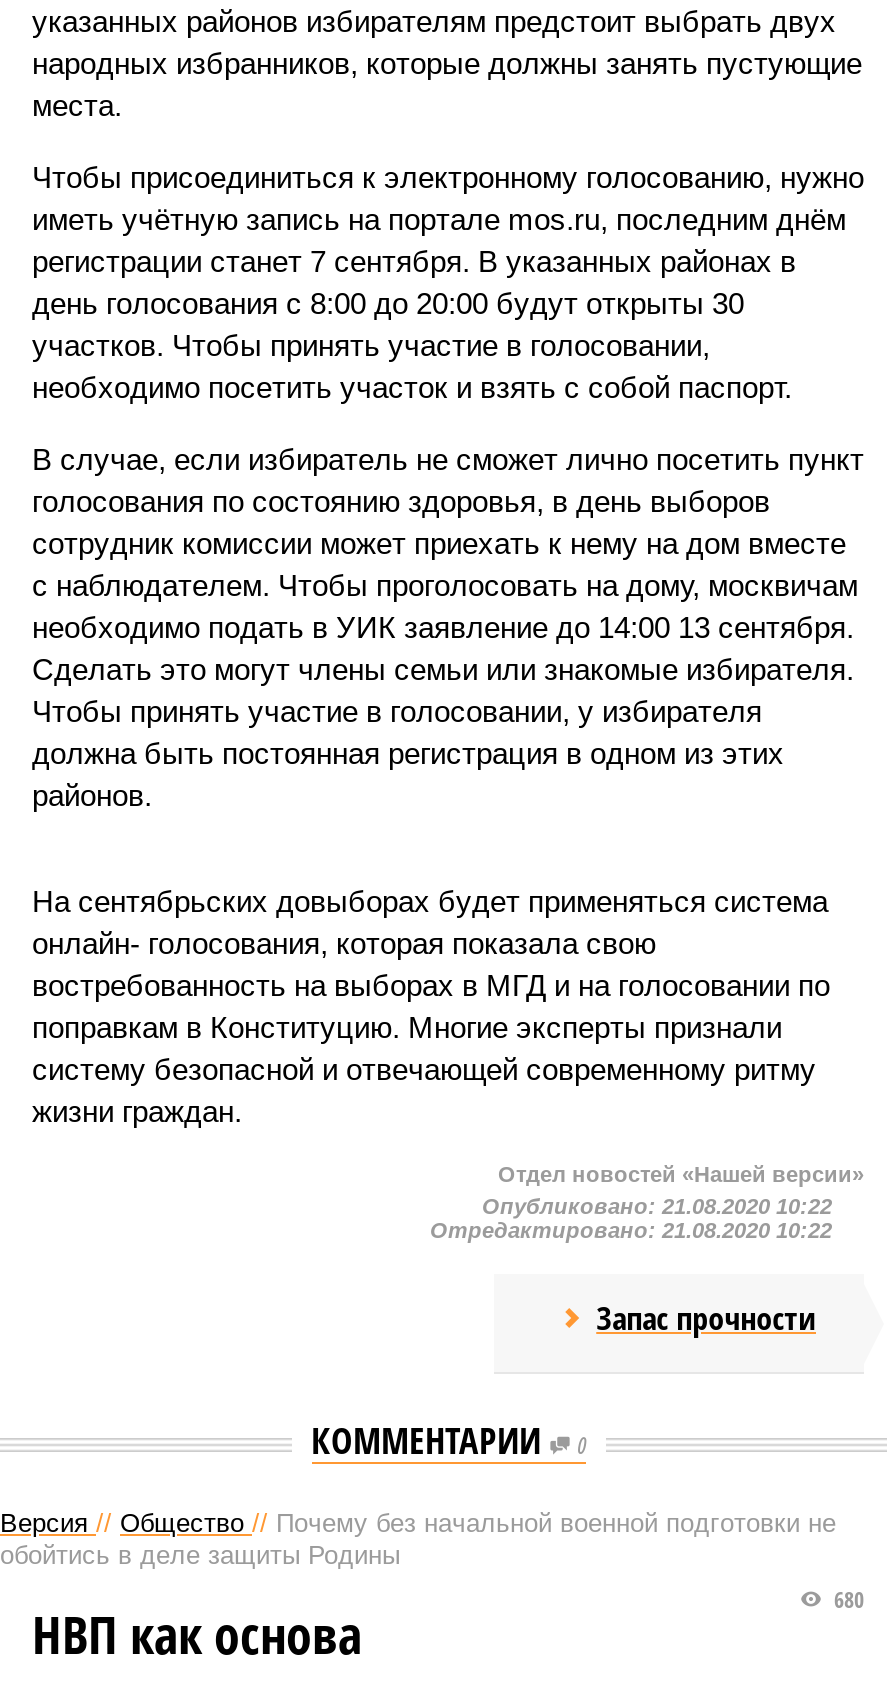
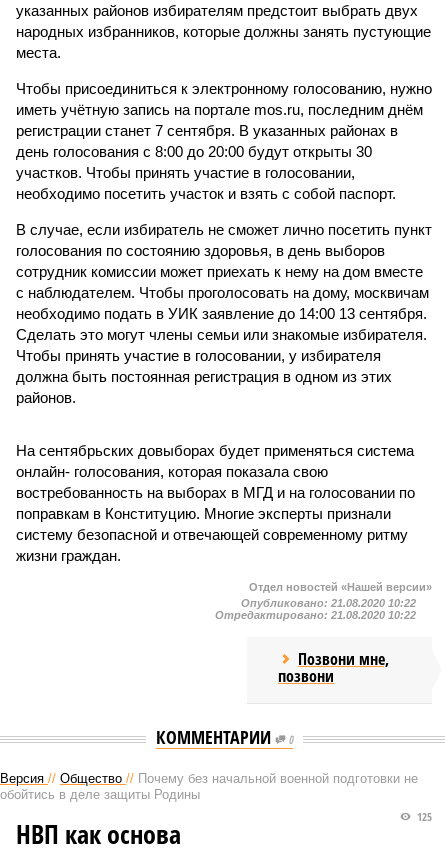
- Запас прочности
+ Позвони мне,
+ позвони

- 680
+ 125
